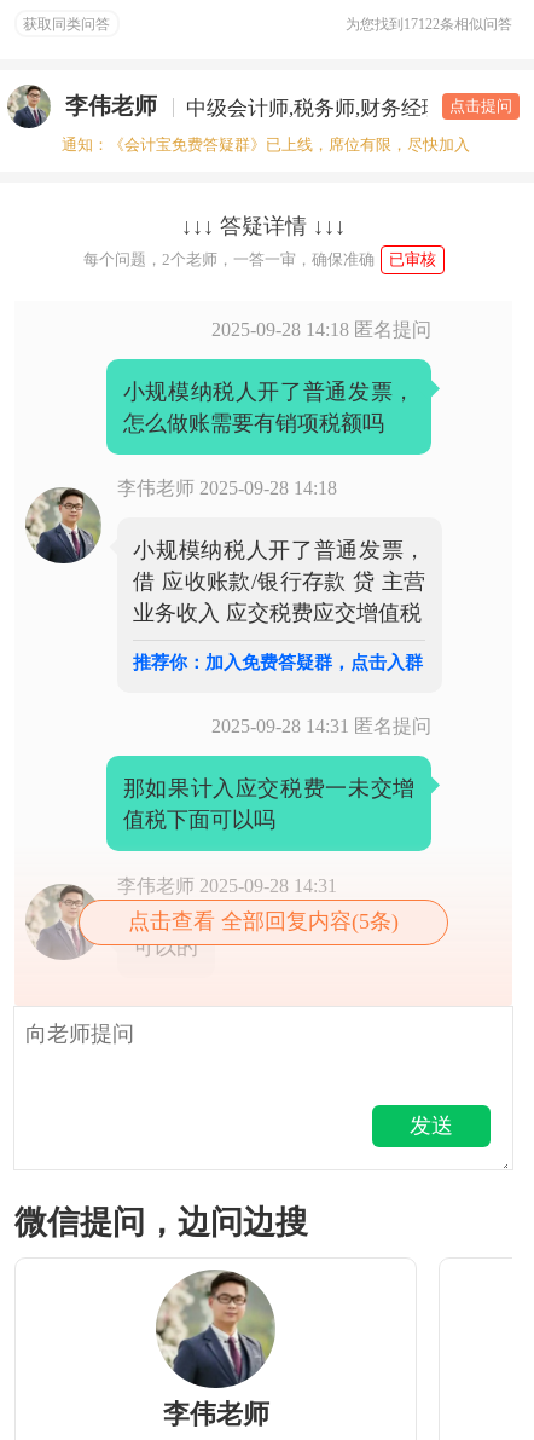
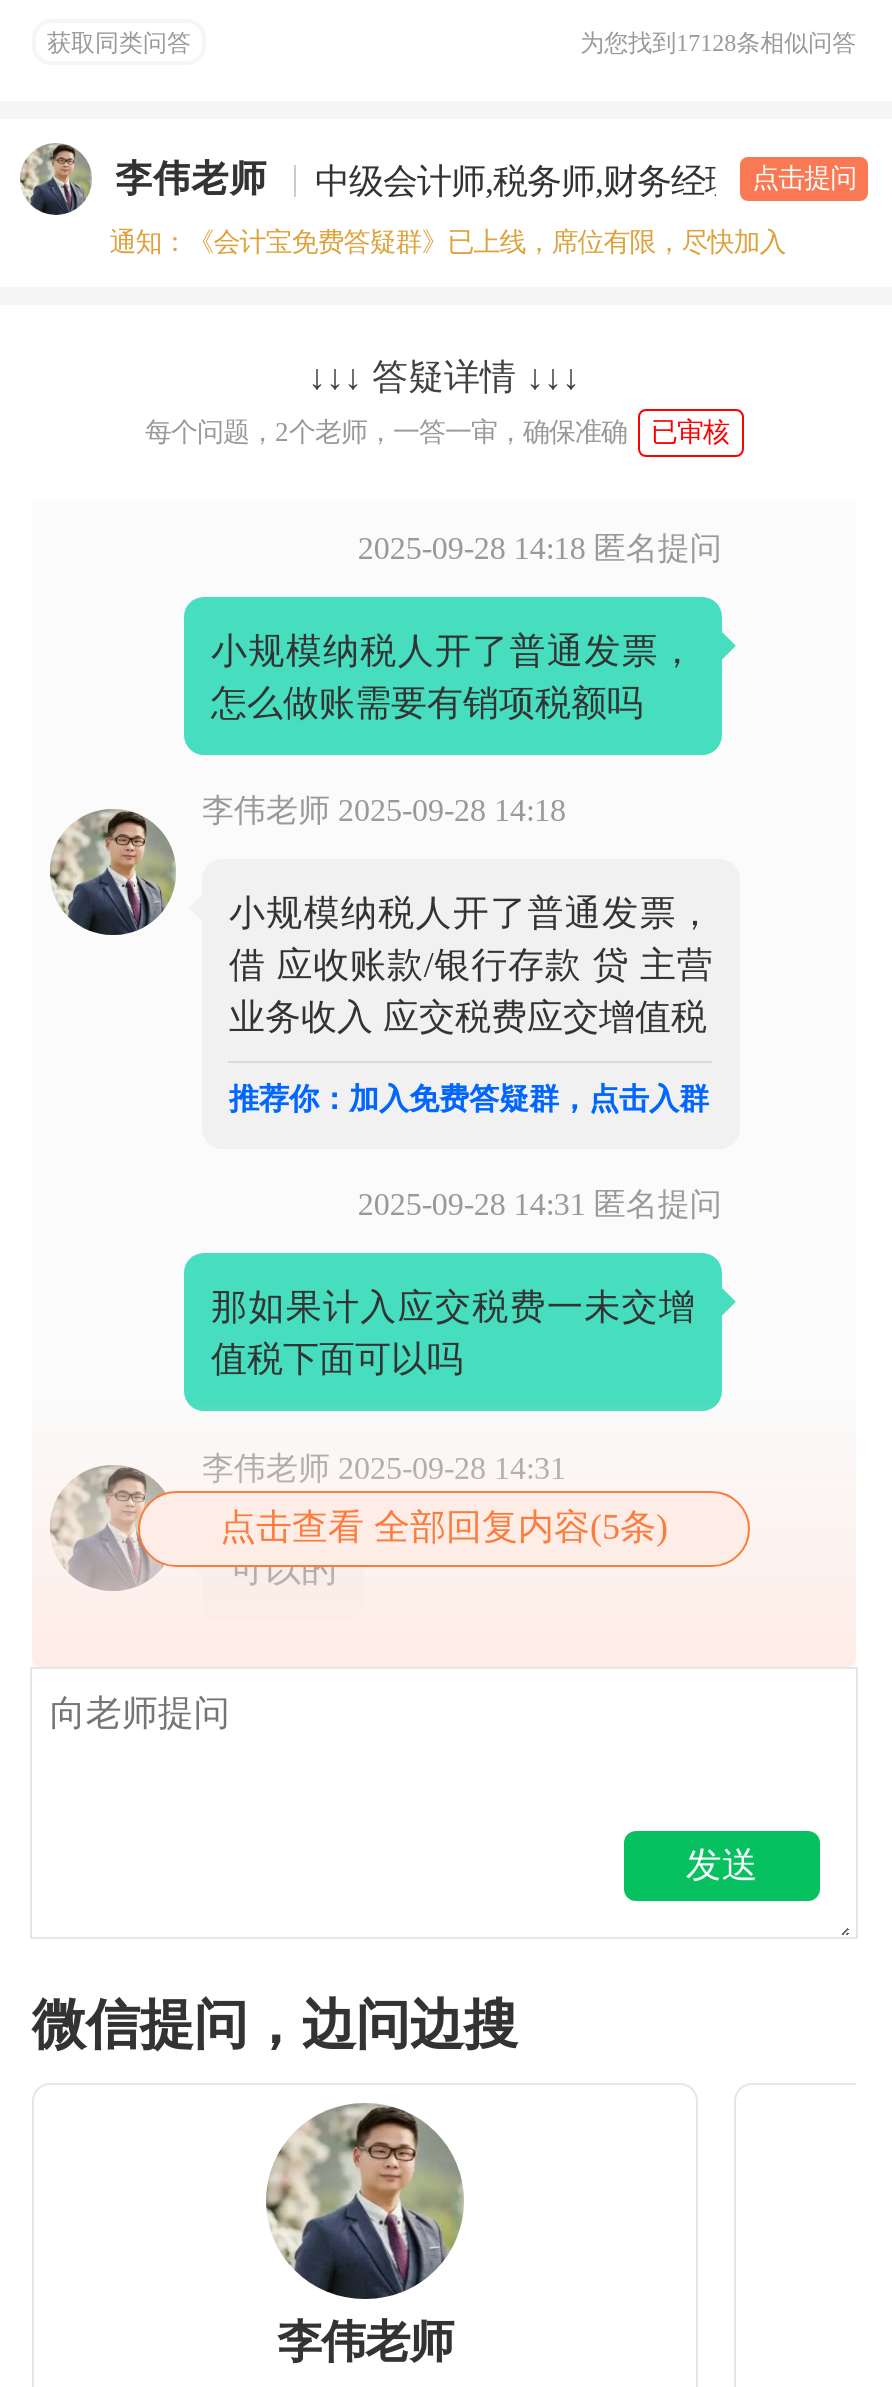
- 为您找到17122条相似问答
+ 为您找到17128条相似问答
